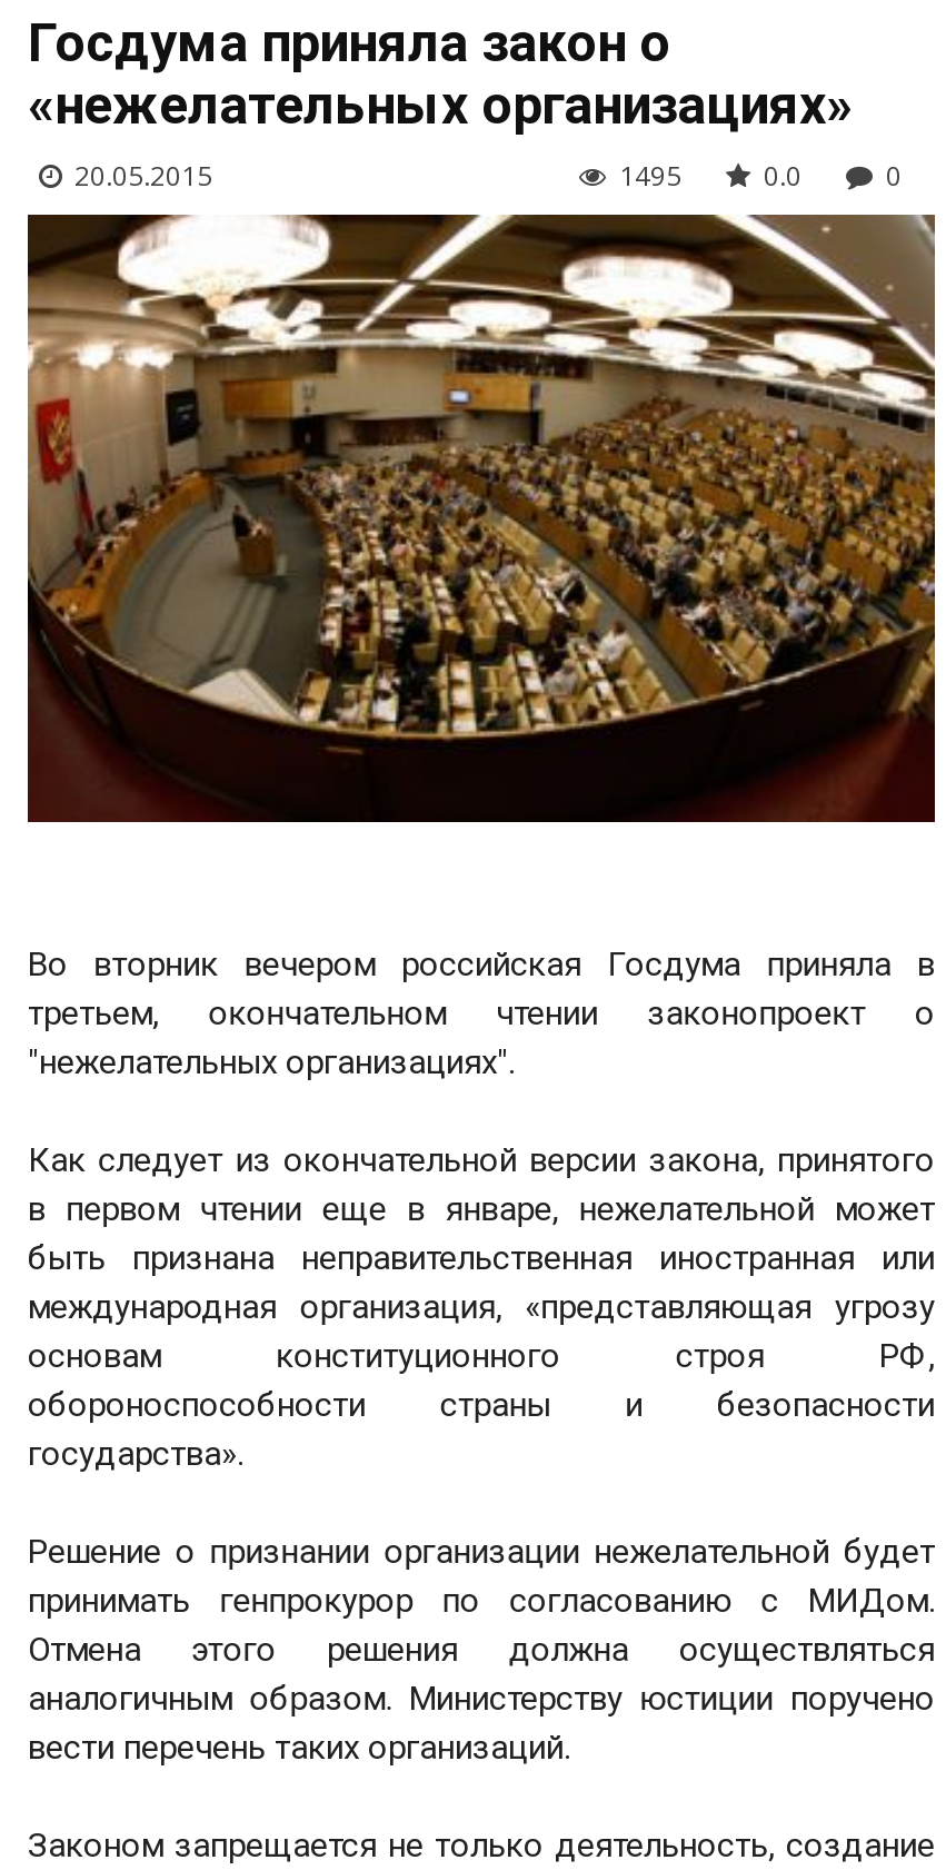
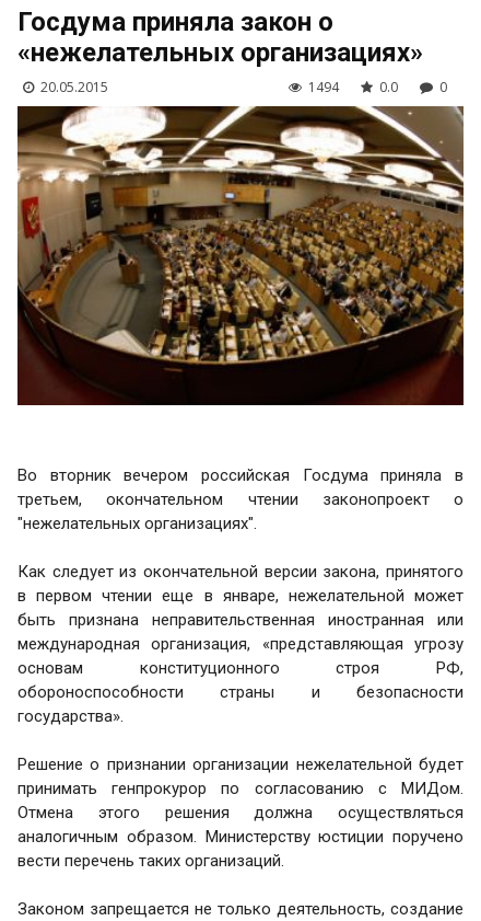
- 1495 0.0
+ 1494 0.0
